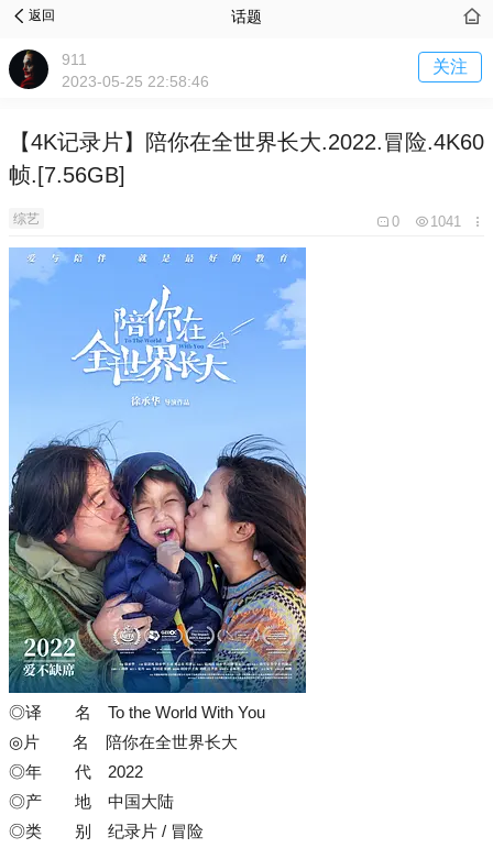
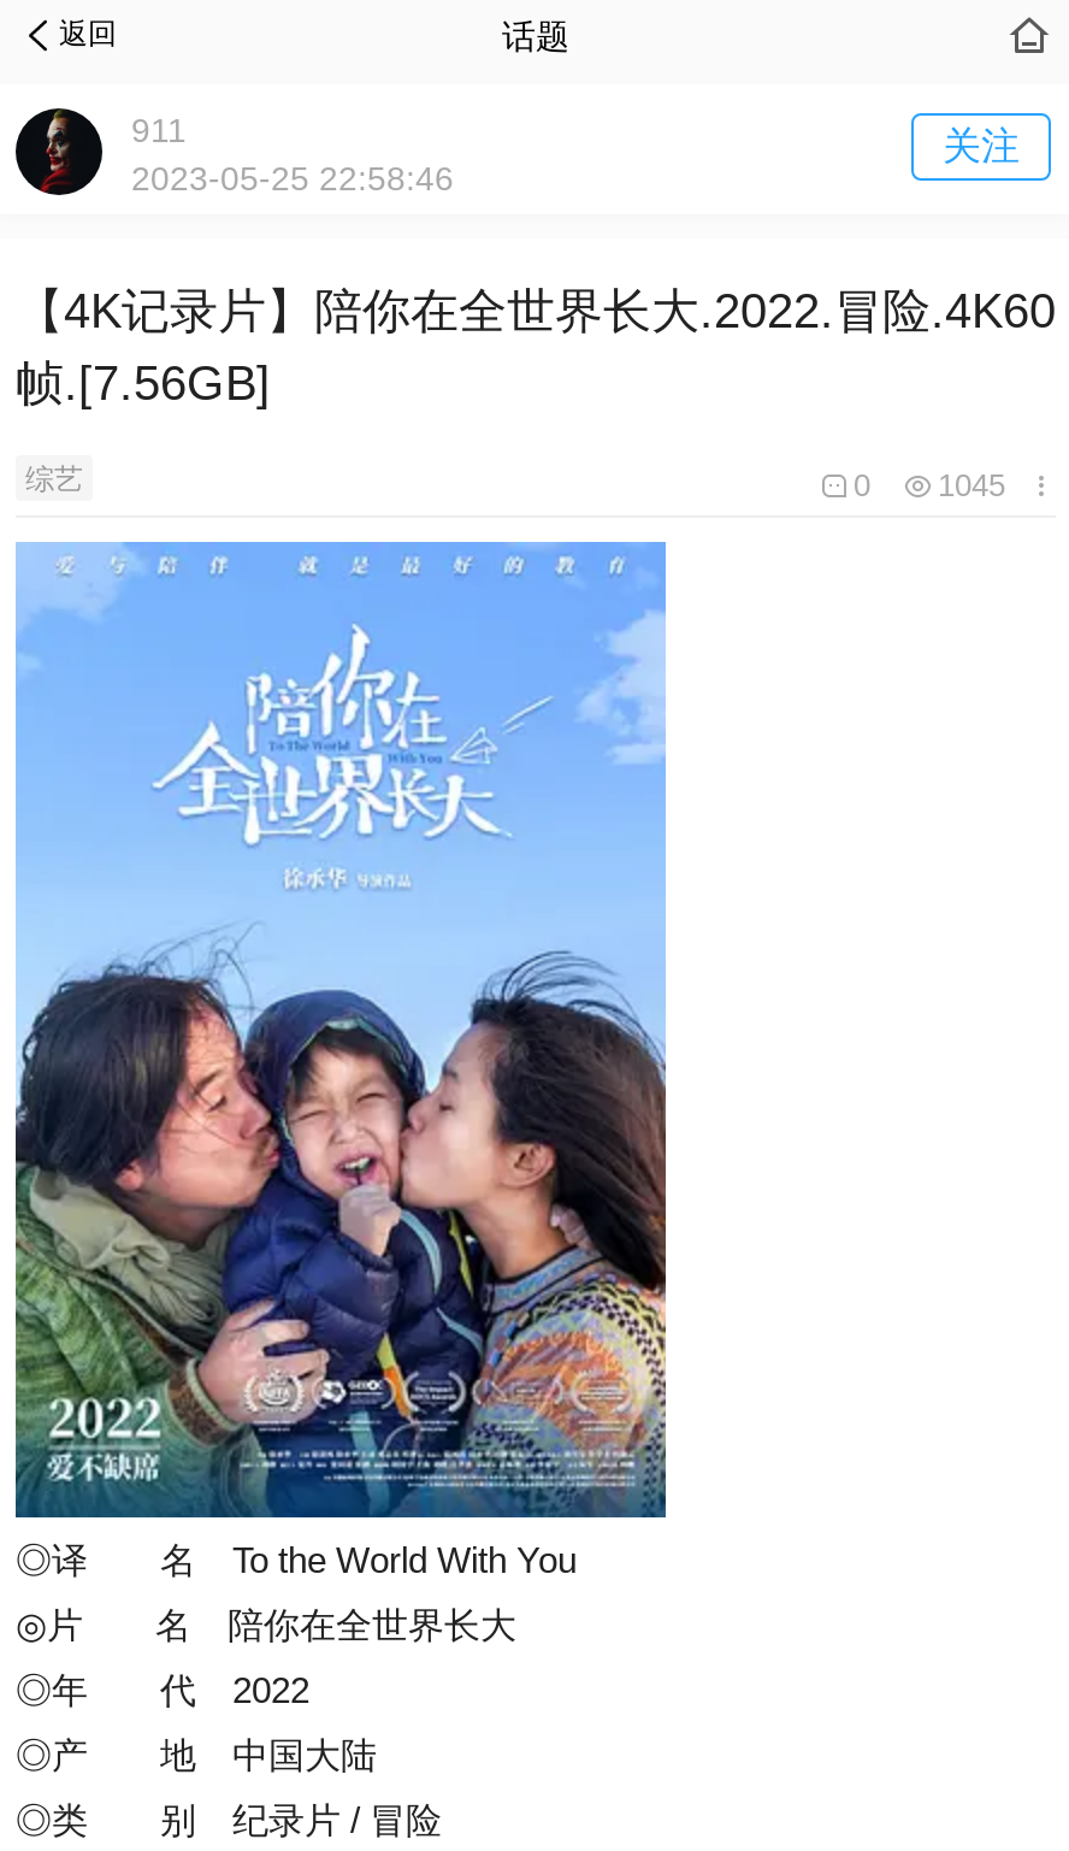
- 0 1041
+ 0 1045
